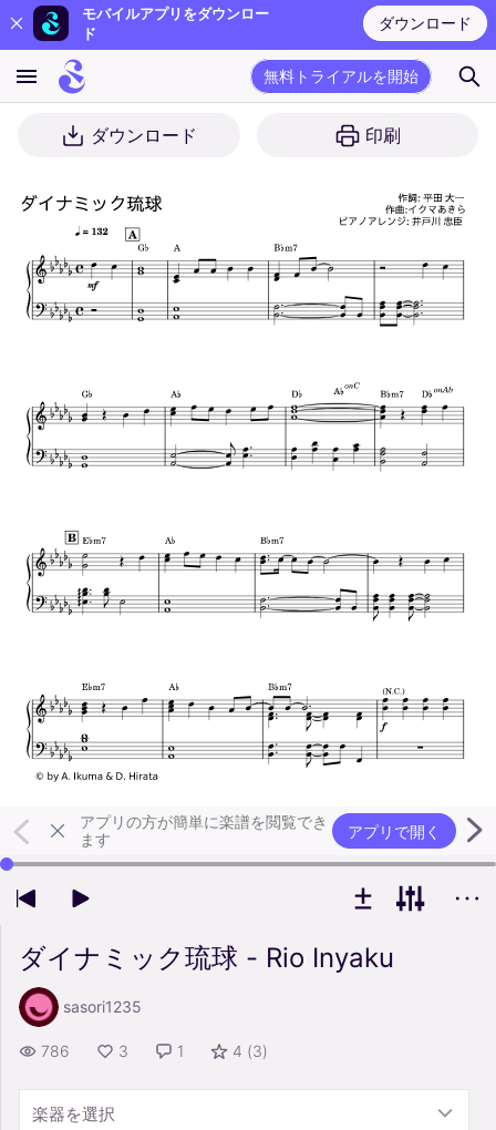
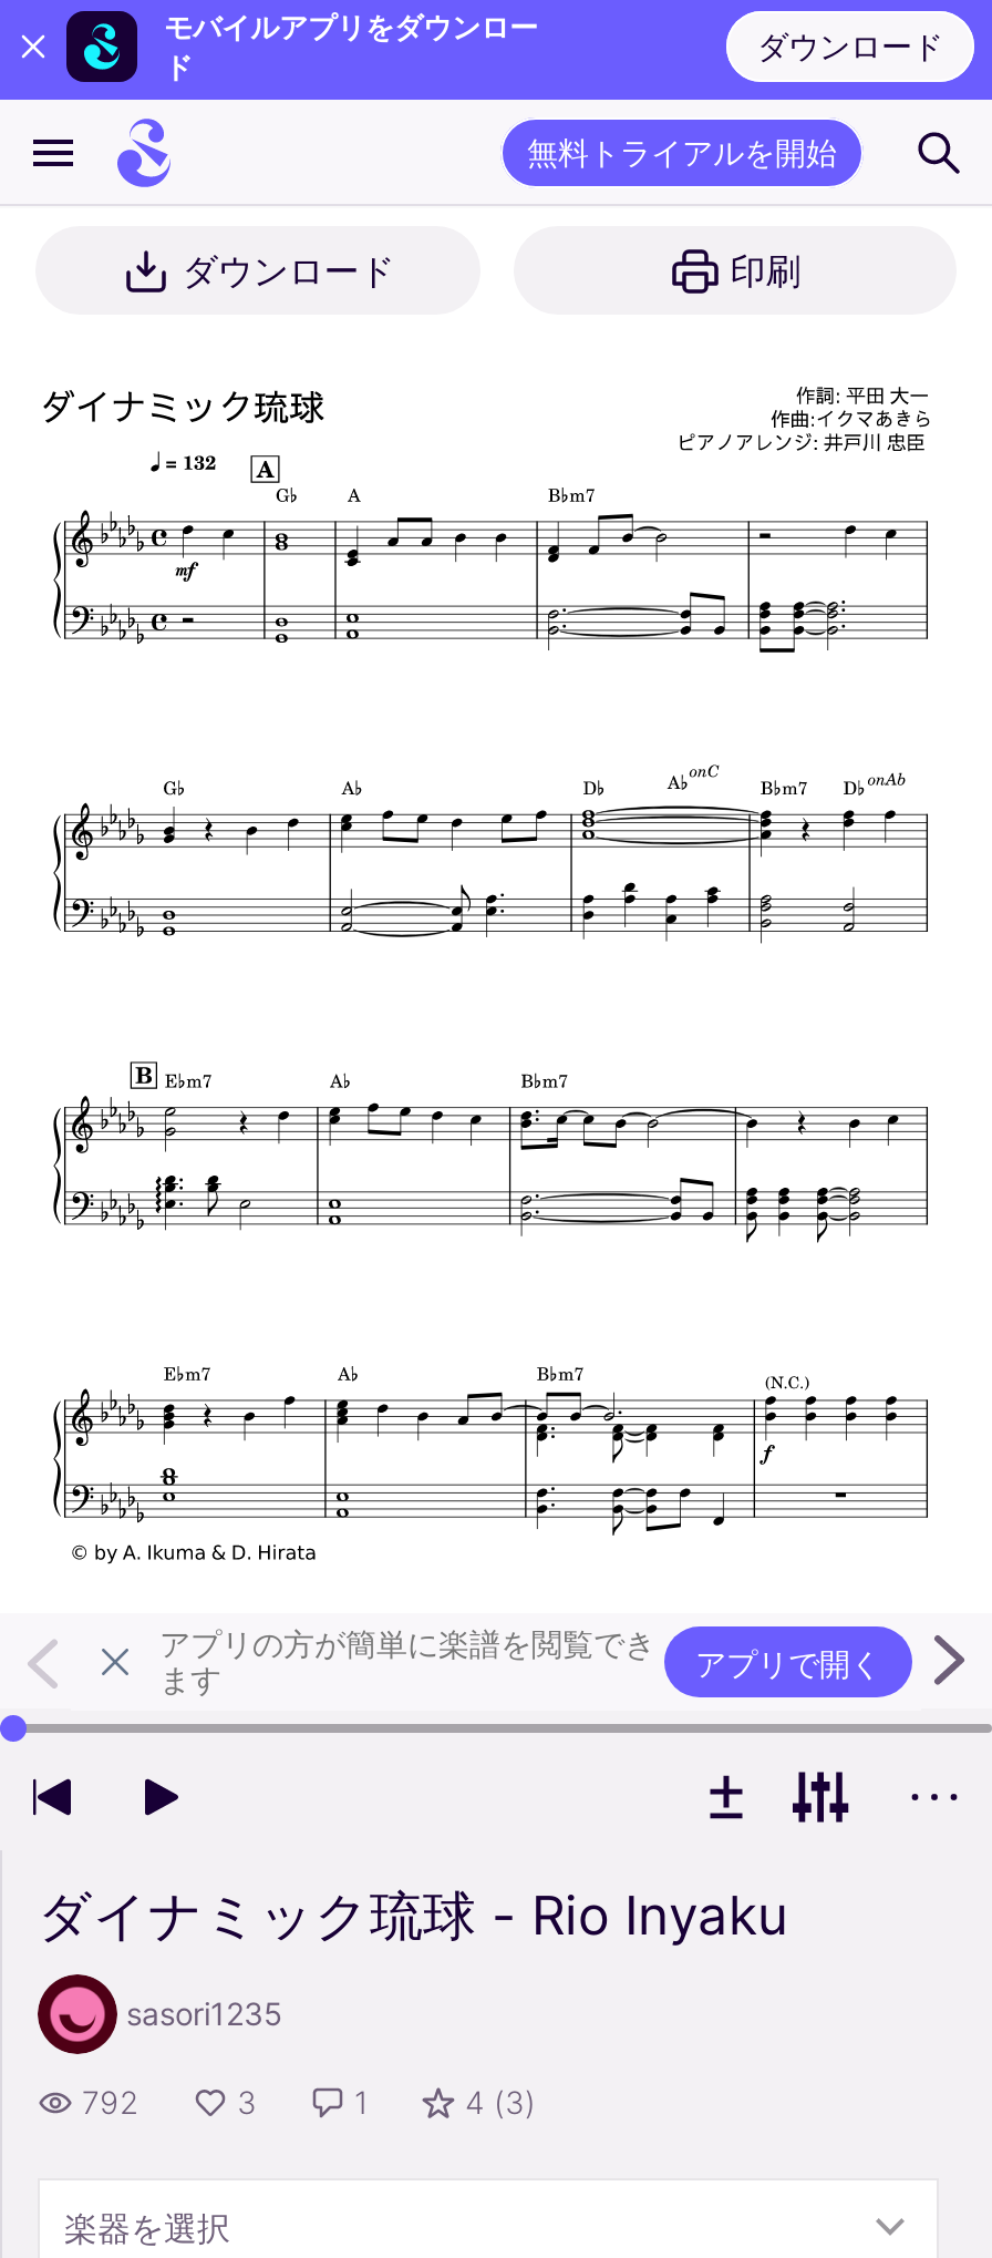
- 786
+ 792
